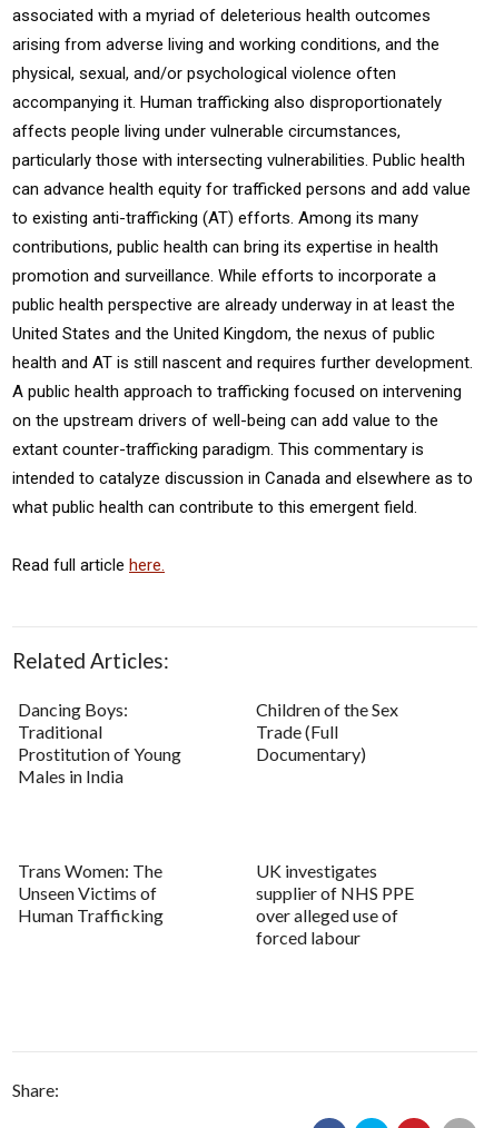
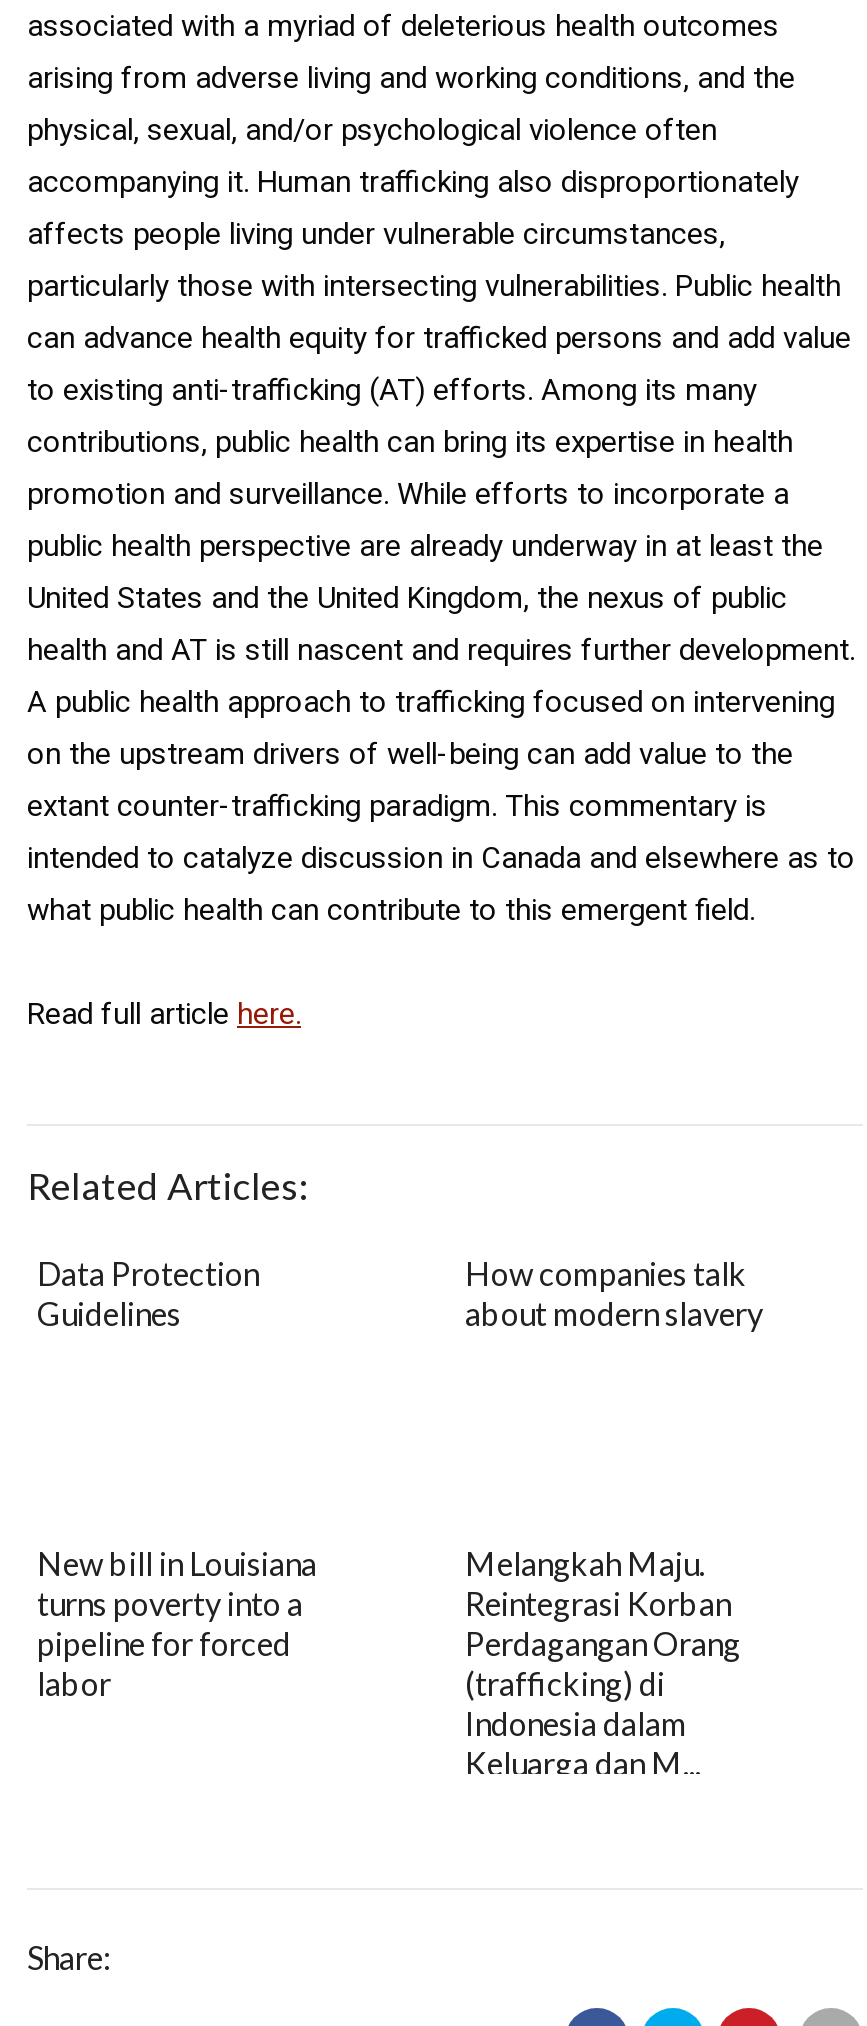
- Dancing Boys:
- Traditional
- Prostitution of Young
- Males in India
+ Data Protection
+ Guidelines

- Children of the Sex
- Trade (Full
- Documentary)
+ How companies talk
+ about modern slavery

- Trans Women: The
- Unseen Victims of
- Human Trafficking
+ New bill in Louisiana
+ turns poverty into a
+ pipeline for forced
+ labor

- UK investigates
- supplier of NHS PPE
- over alleged use of
- forced labour
+ Melangkah Maju.
+ Reintegrasi Korban
+ Perdagangan Orang
+ (trafficking) di
+ Indonesia dalam
+ Keluarga dan M...
